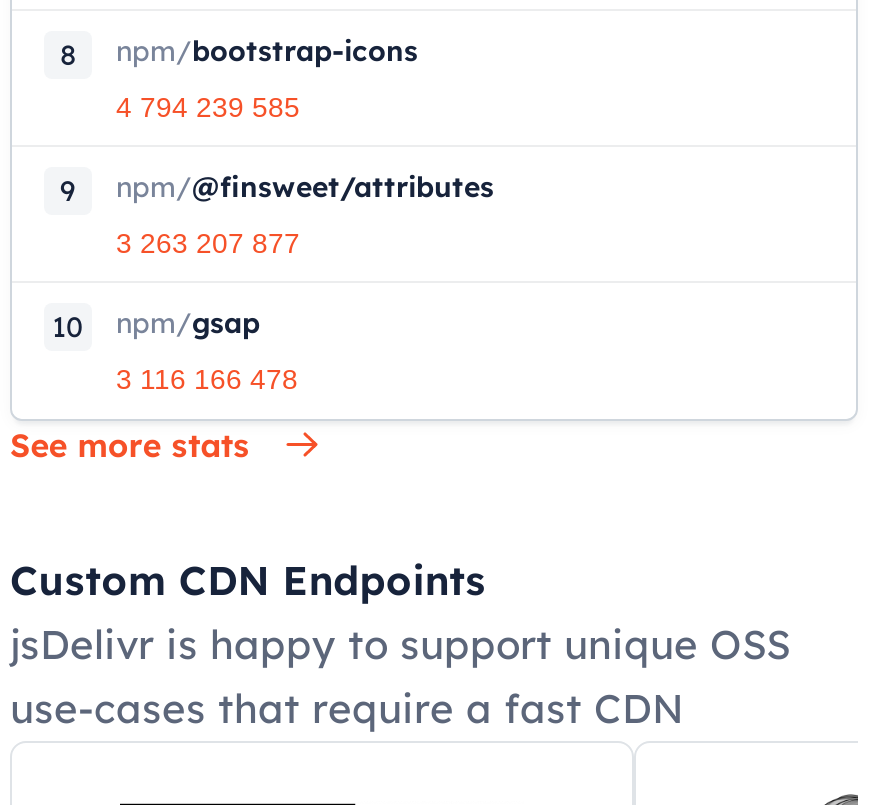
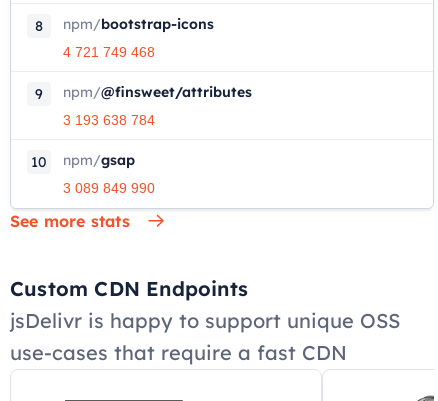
- 4 794 239 585
+ 4 721 749 468

- 3 263 207 877
+ 3 193 638 784

- 3 116 166 478
+ 3 089 849 990
